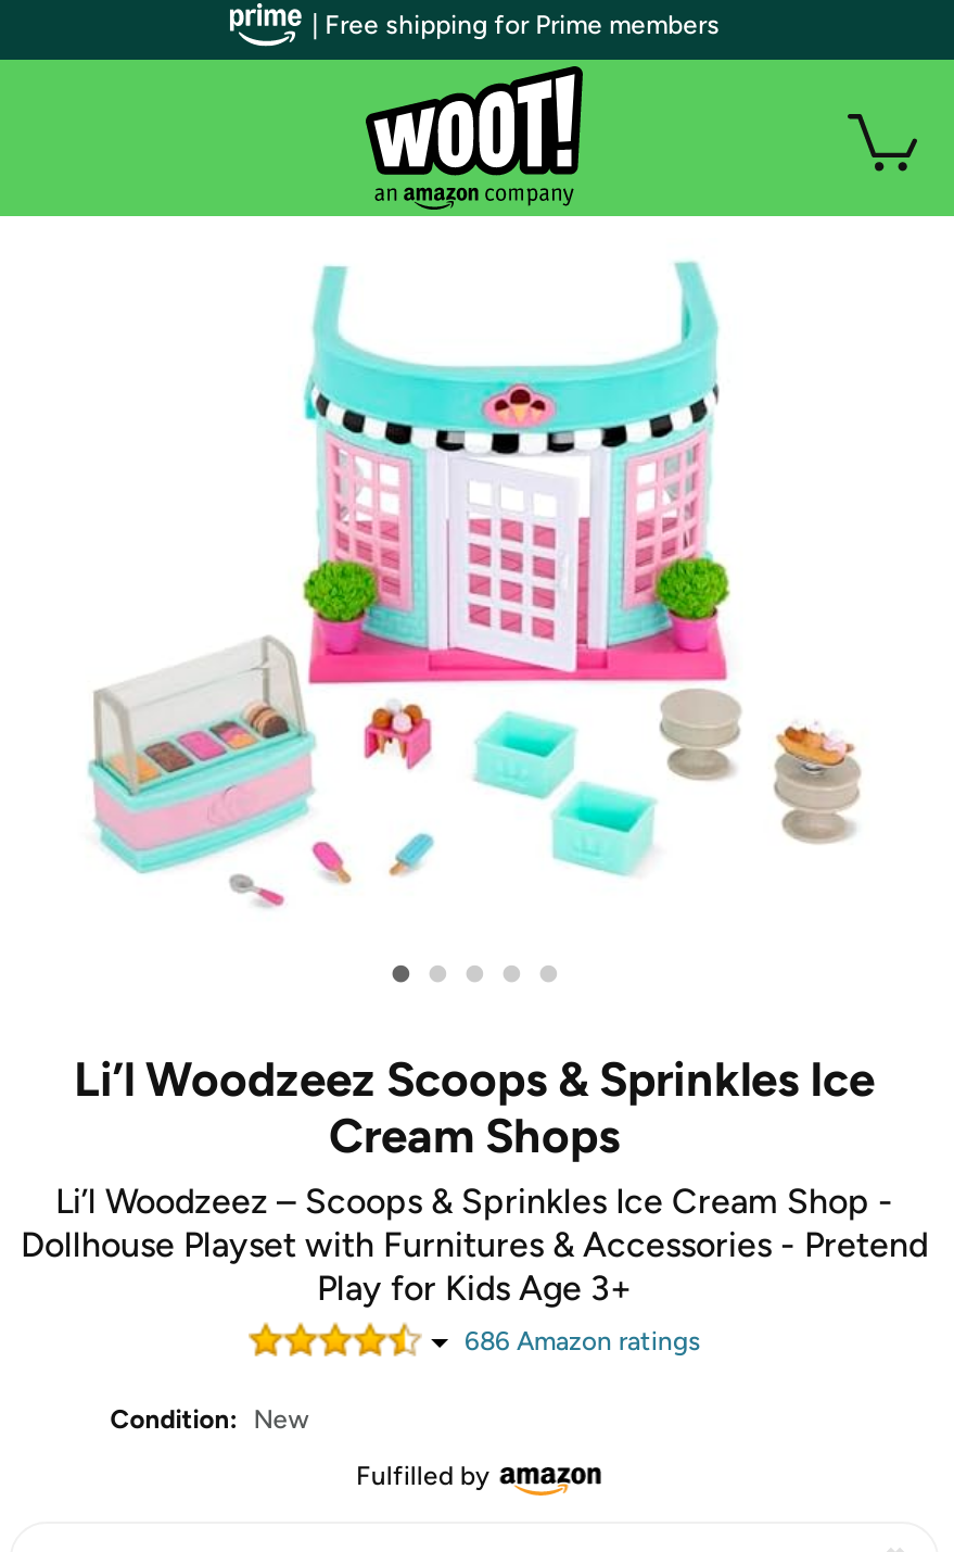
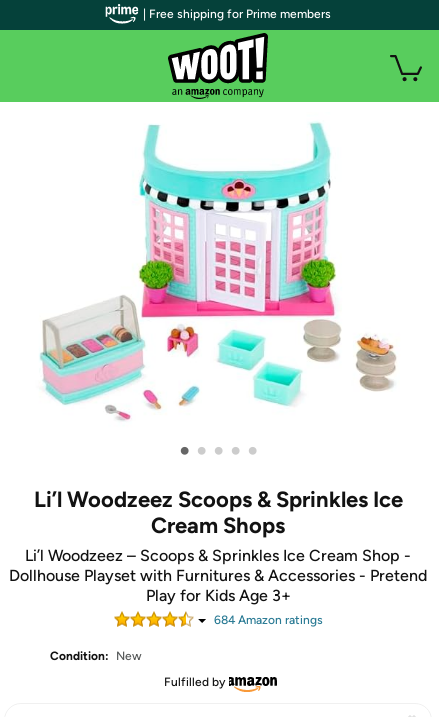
- 686 Amazon ratings
+ 684 Amazon ratings
